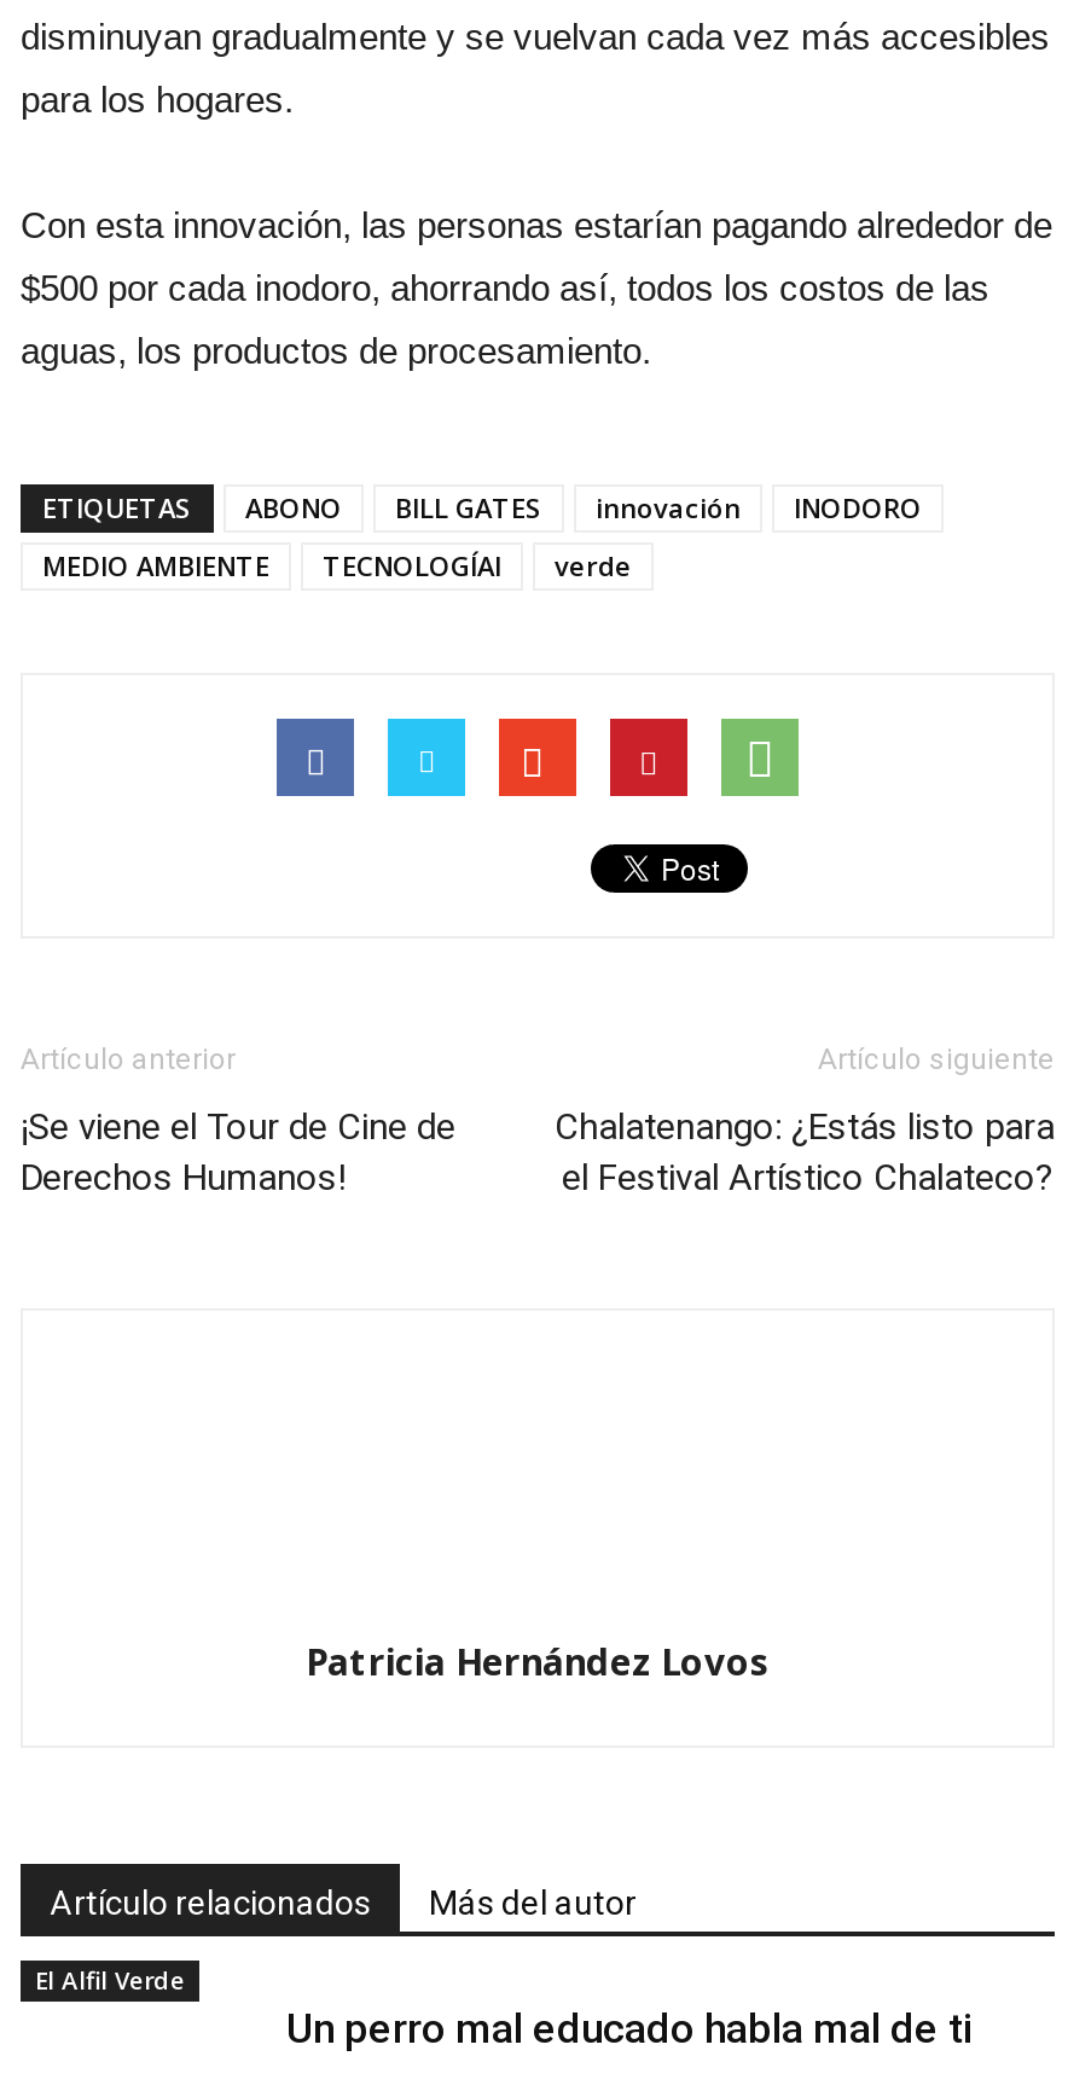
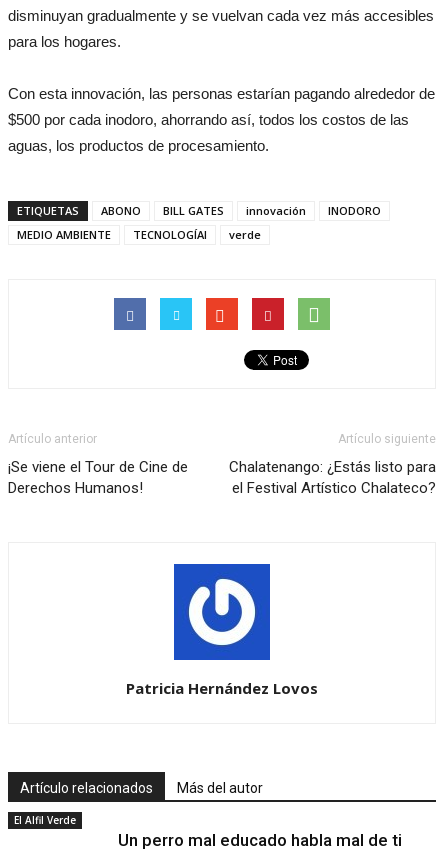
+ [image]
